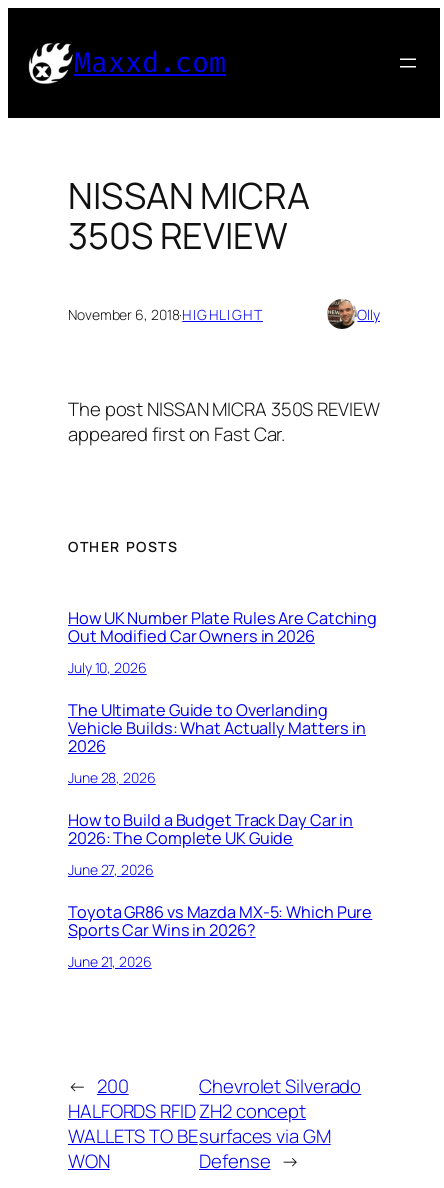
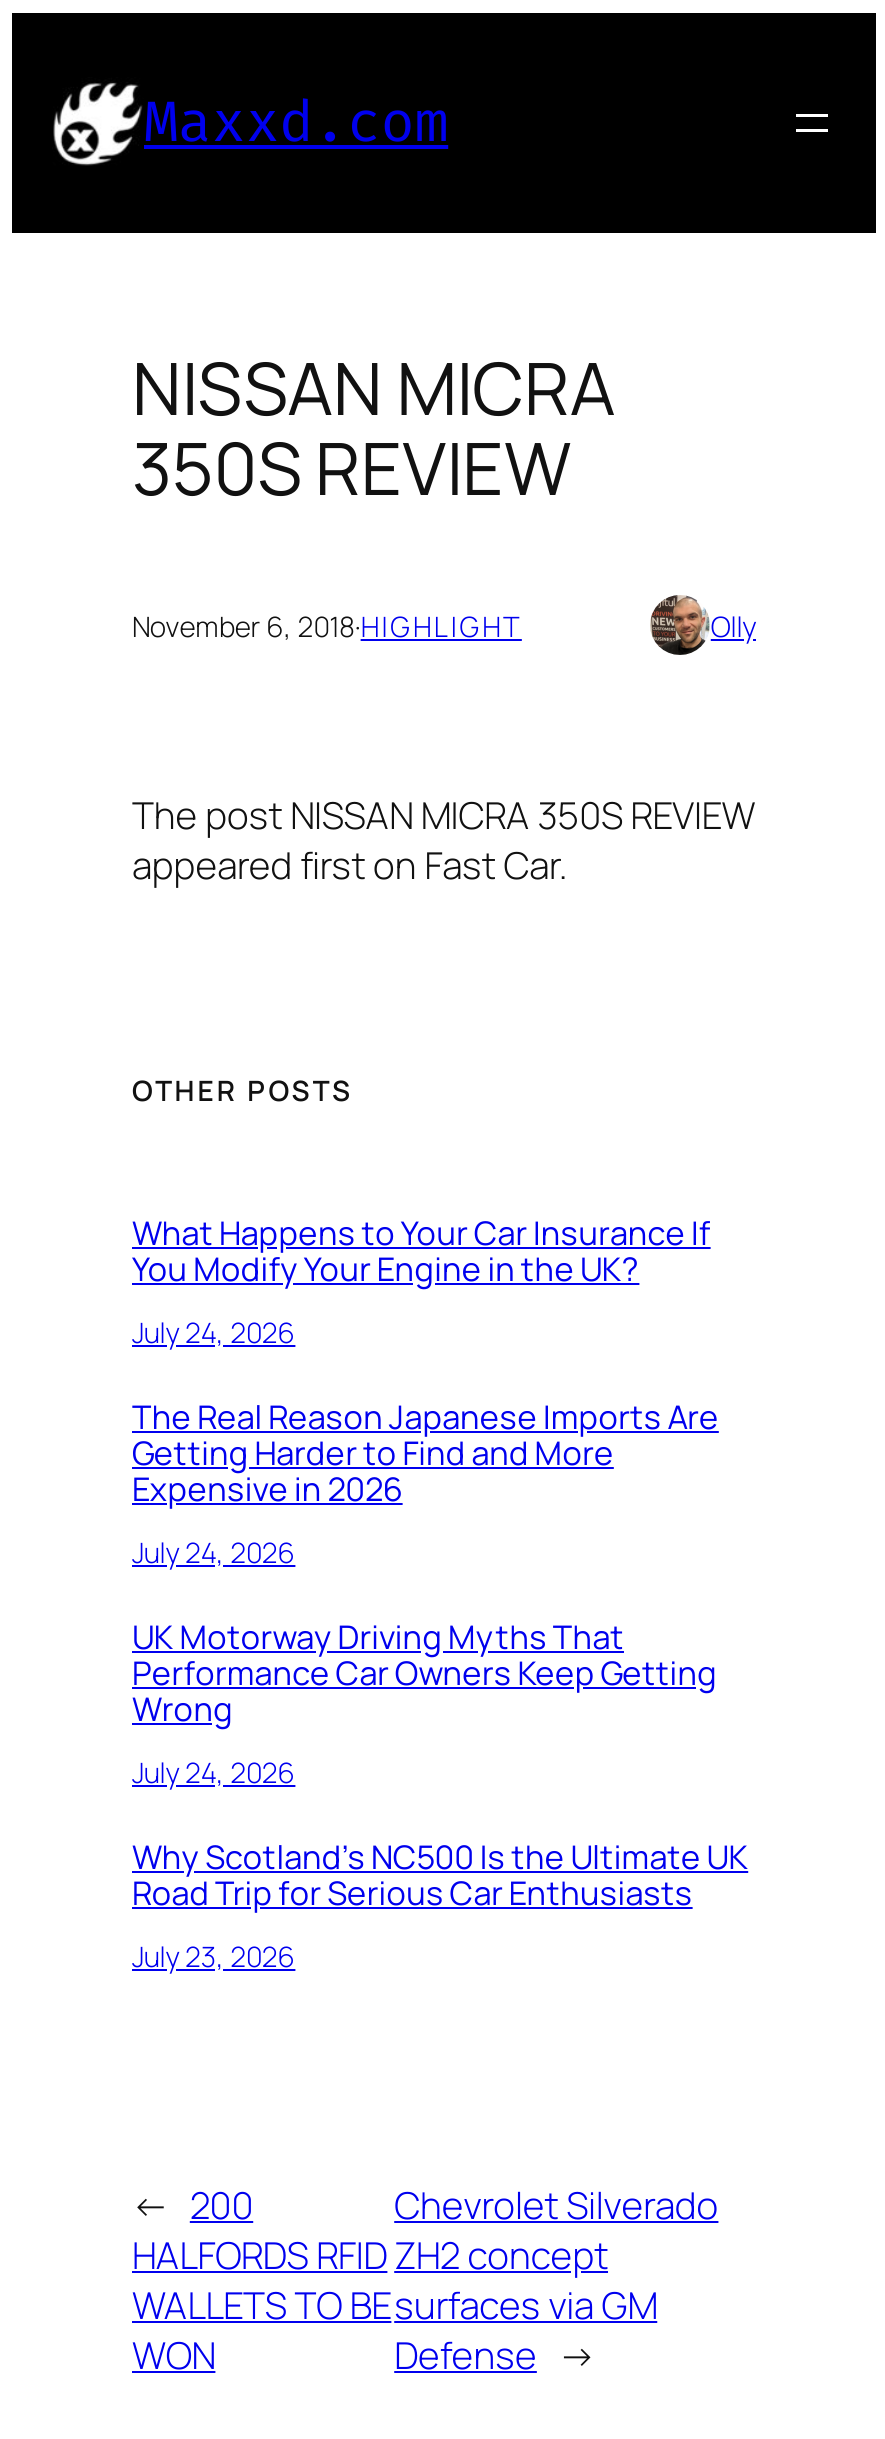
- How UK Number Plate Rules Are Catching
- Out Modified Car Owners in 2026
+ What Happens to Your Car Insurance If
+ You Modify Your Engine in the UK?

- July 10, 2026
+ July 24, 2026

- The Ultimate Guide to Overlanding
- Vehicle Builds: What Actually Matters in
- 2026
+ The Real Reason Japanese Imports Are
+ Getting Harder to Find and More
+ Expensive in 2026

- June 28, 2026
+ July 24, 2026

- How to Build a Budget Track Day Car in
- 2026: The Complete UK Guide
+ UK Motorway Driving Myths That
+ Performance Car Owners Keep Getting
+ Wrong

- June 27, 2026
+ July 24, 2026

- Toyota GR86 vs Mazda MX-5: Which Pure
- Sports Car Wins in 2026?
+ Why Scotland’s NC500 Is the Ultimate UK
+ Road Trip for Serious Car Enthusiasts

- June 21, 2026
+ July 23, 2026
